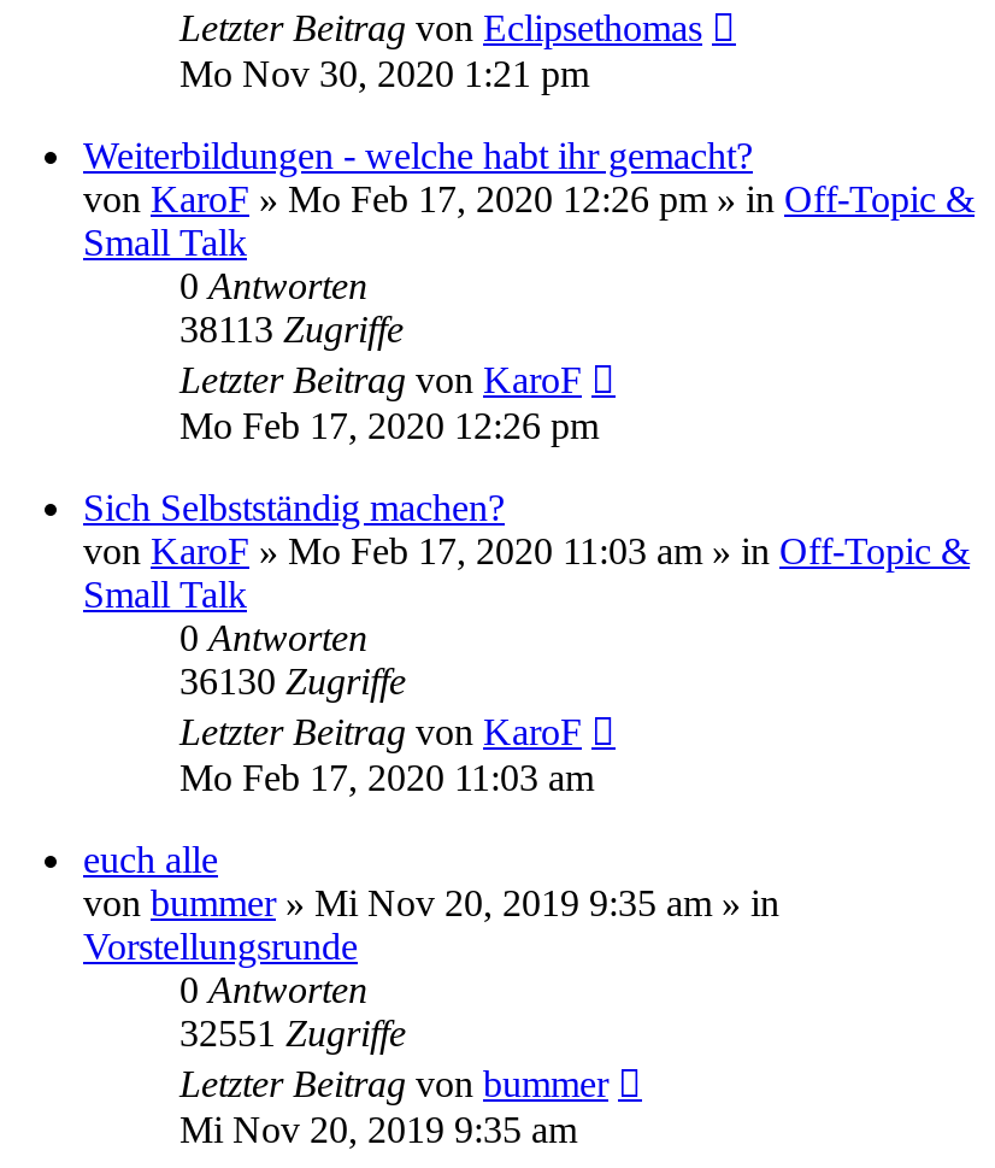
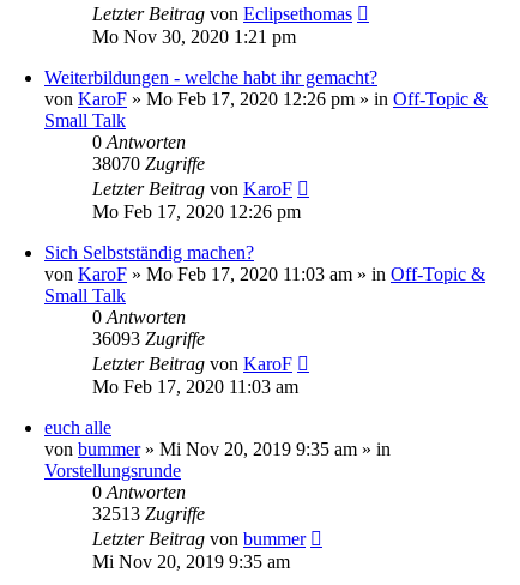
- 38113 Zugriffe
+ 38070 Zugriffe

- 36130 Zugriffe
+ 36093 Zugriffe

- 32551 Zugriffe
+ 32513 Zugriffe
